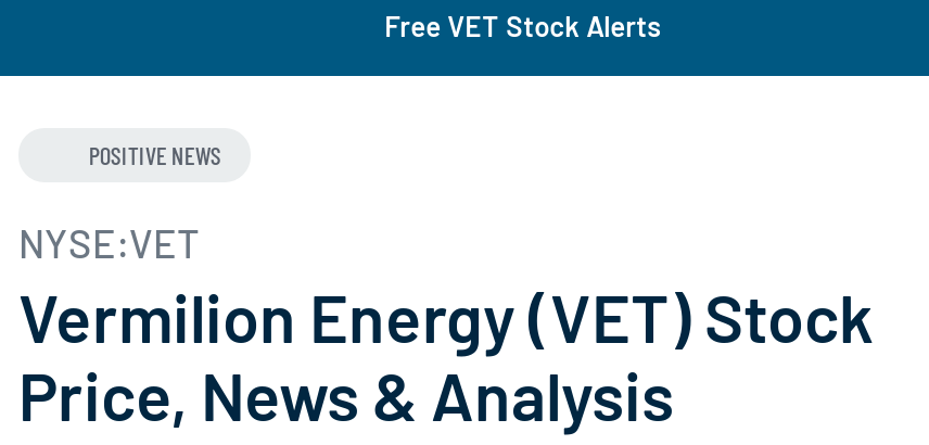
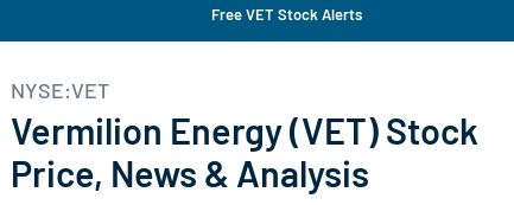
- POSITIVE NEWS
